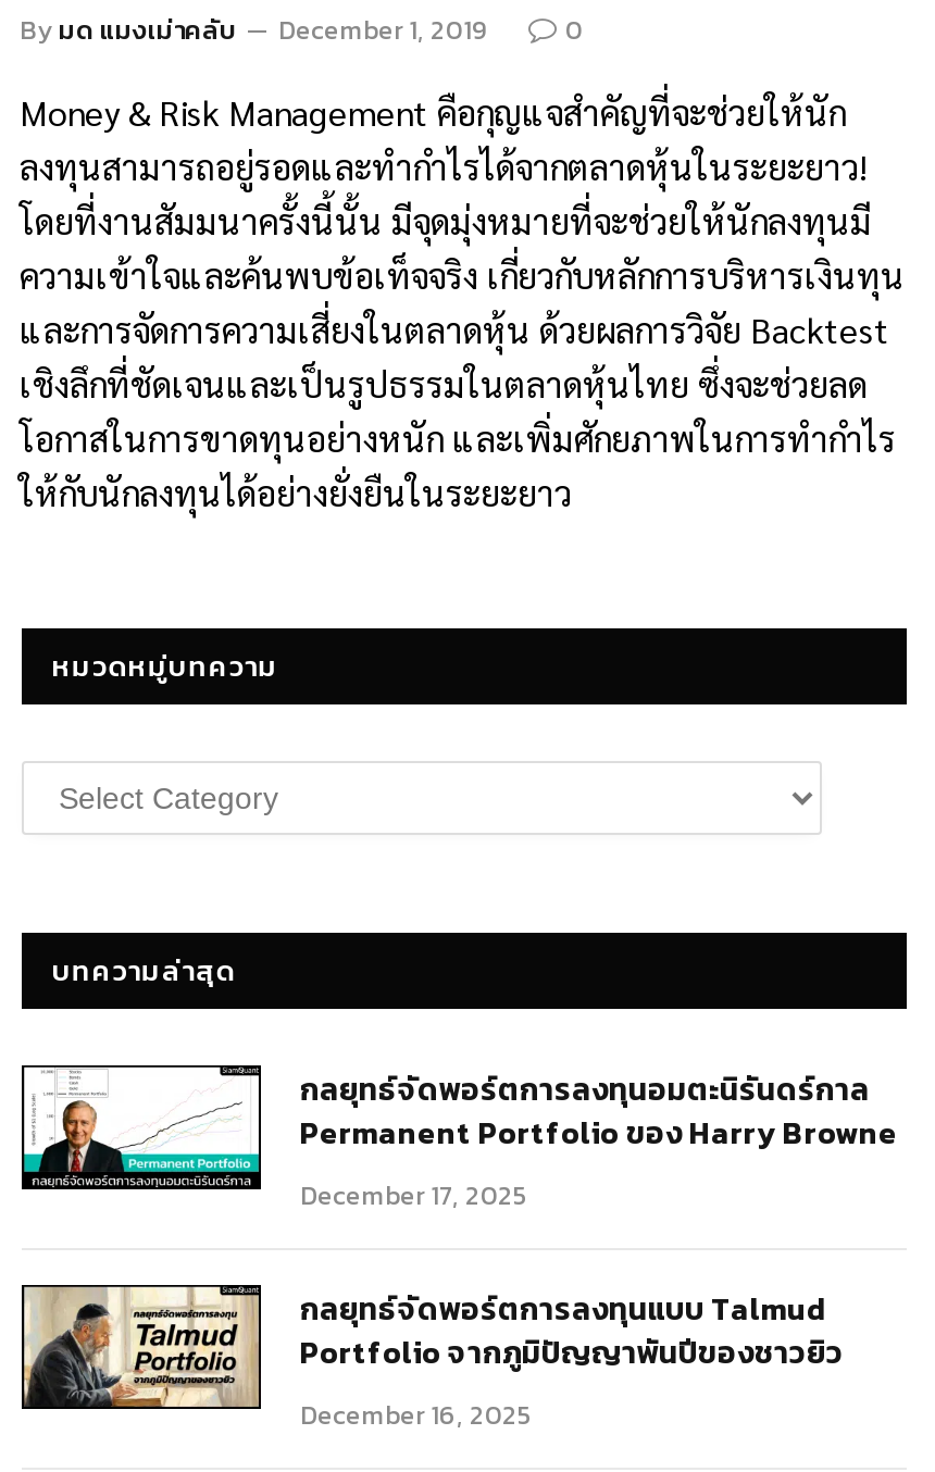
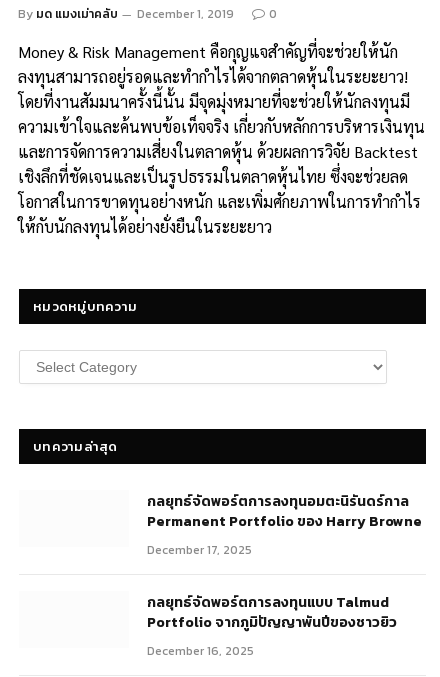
- [image]

- [image]
